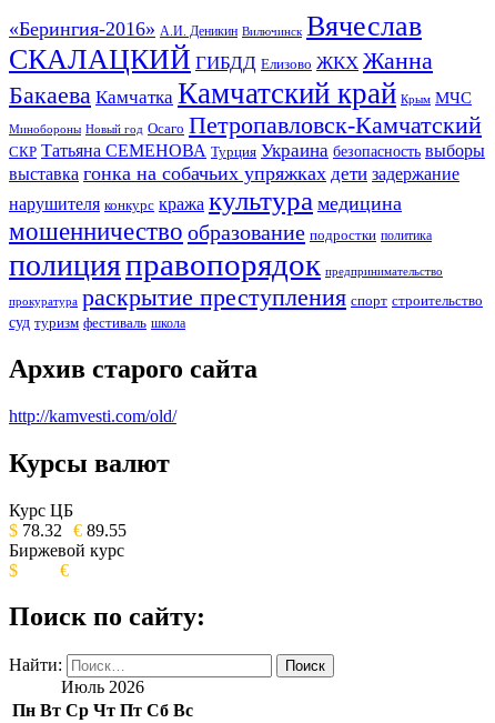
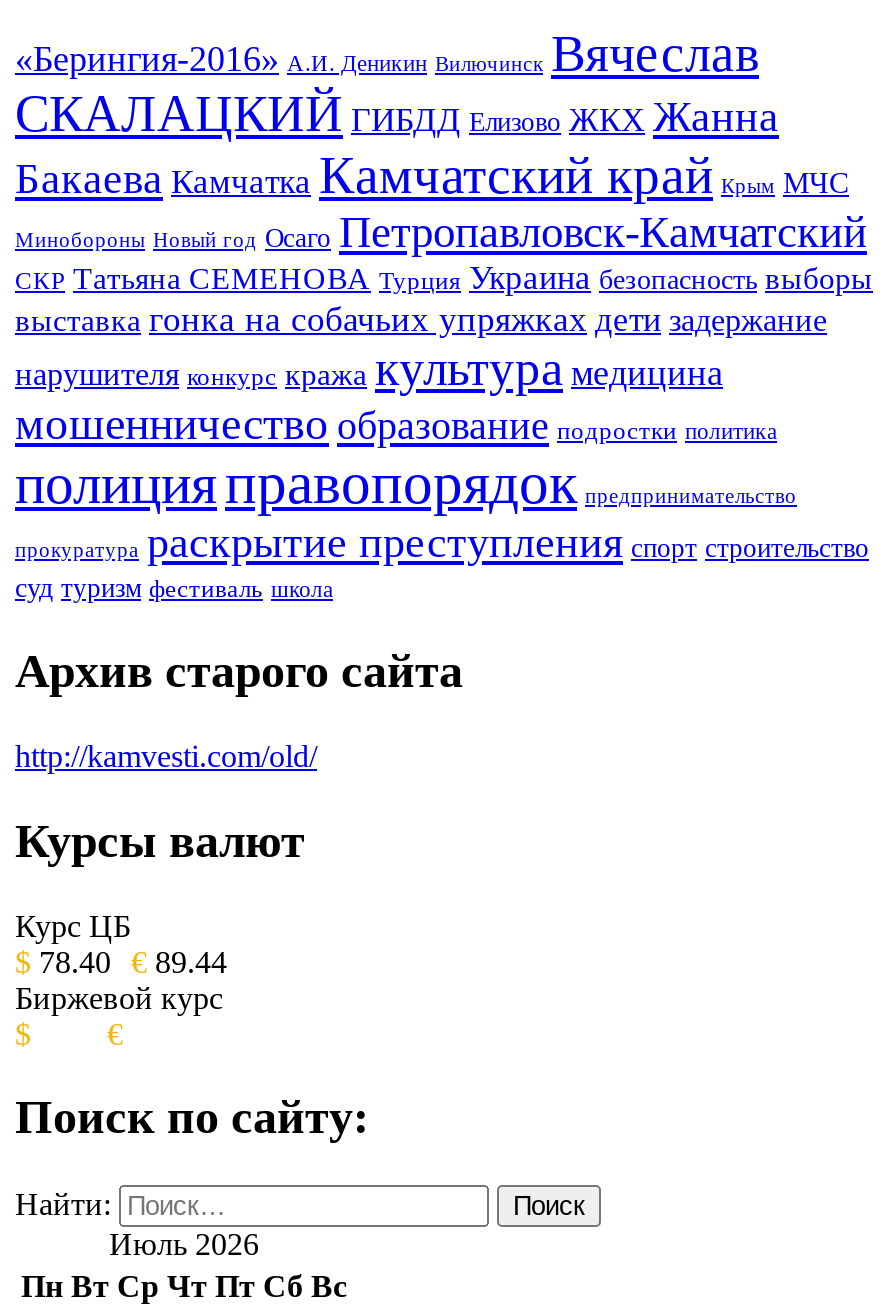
- $ 78.32 € 89.55
+ $ 78.40 € 89.44
